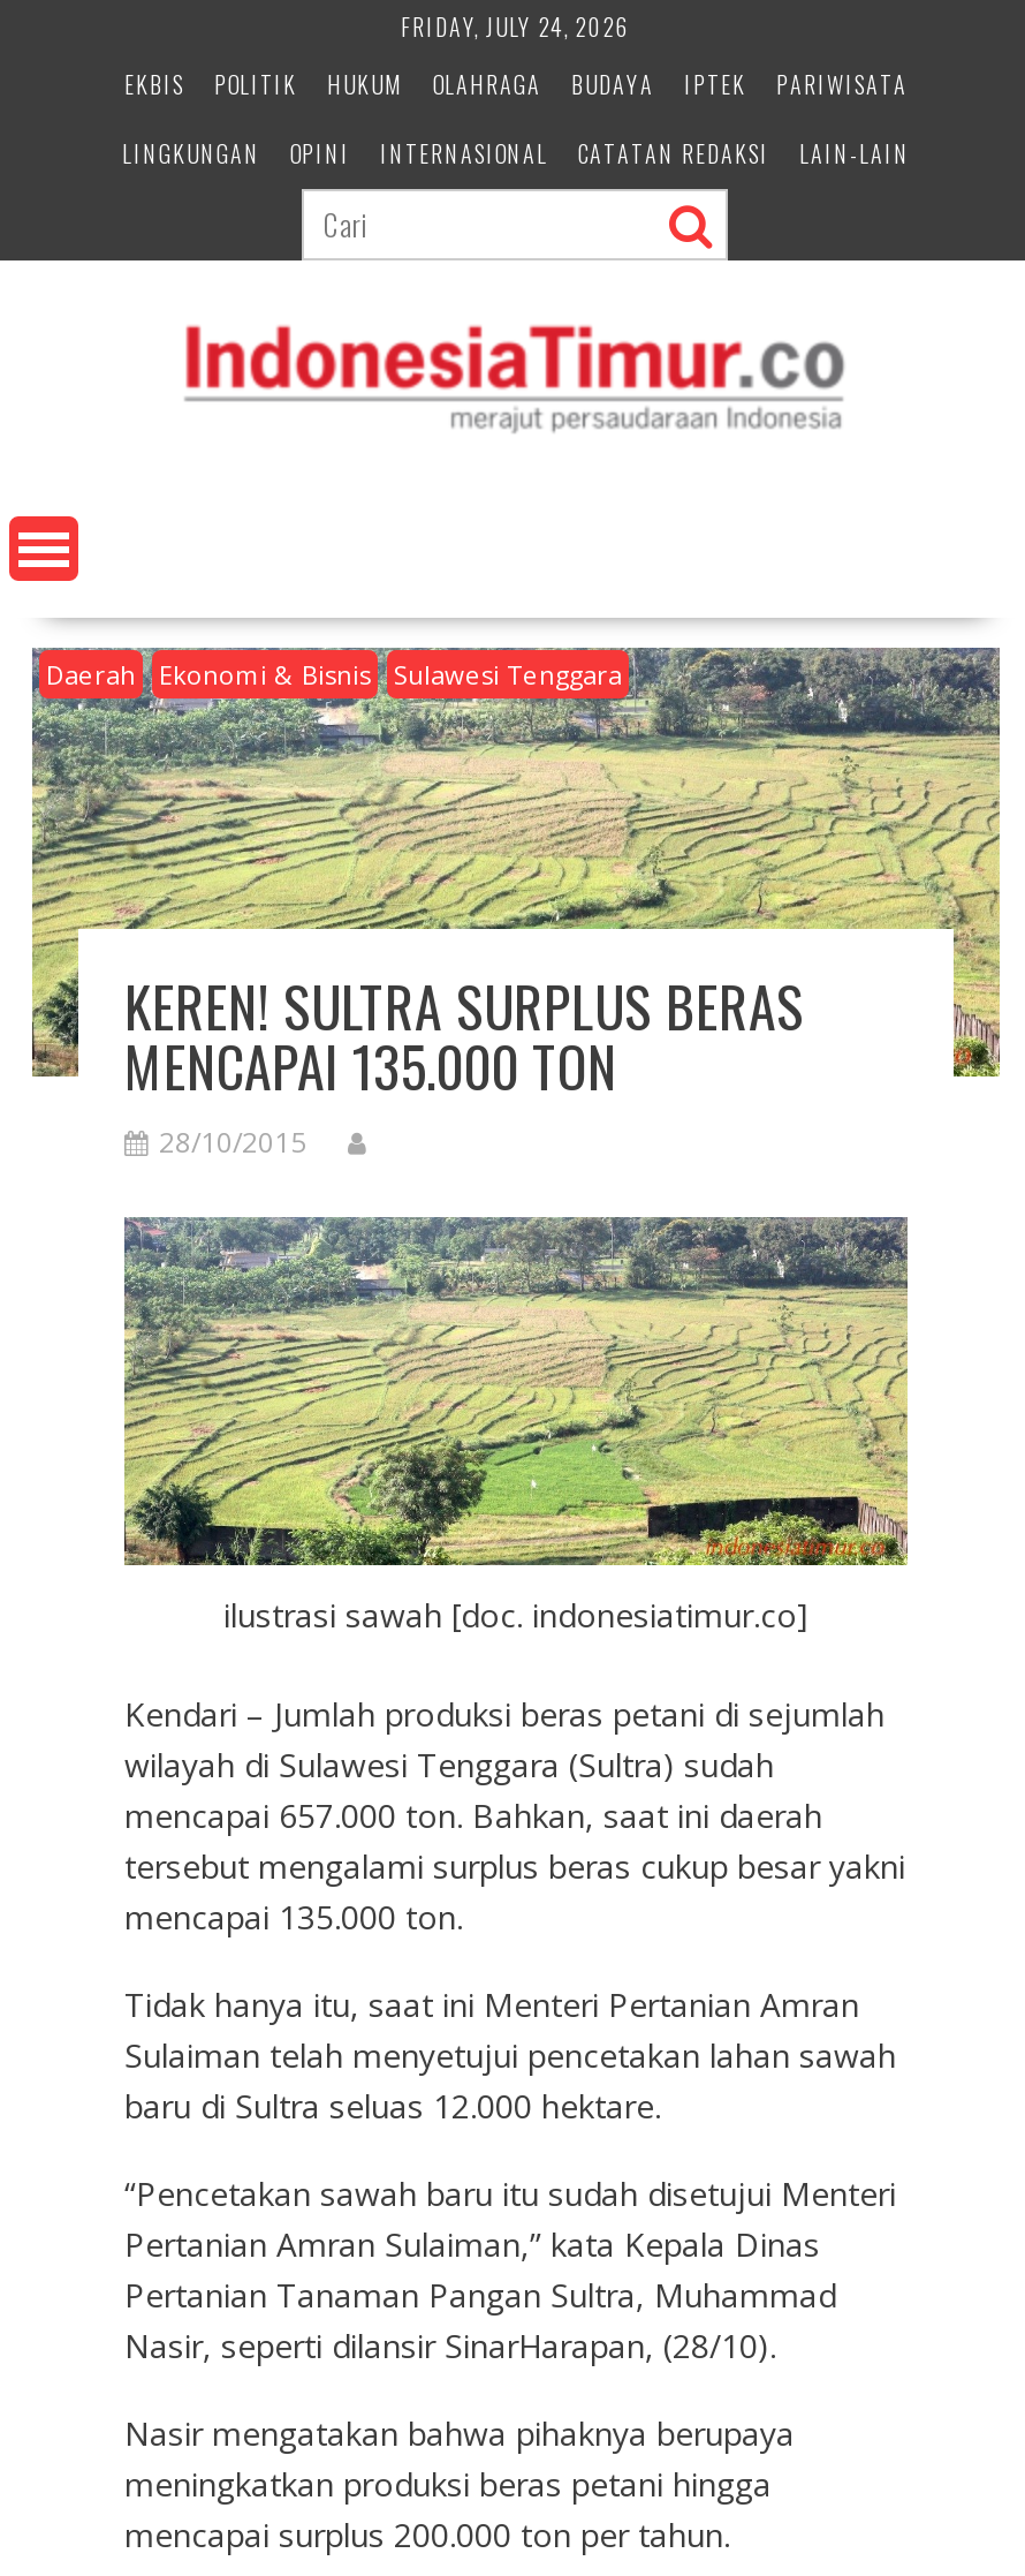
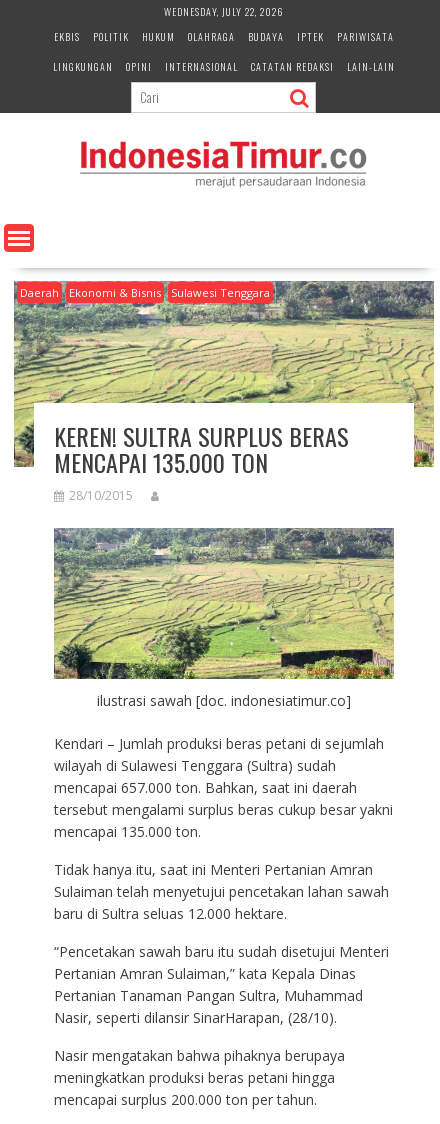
- FRIDAY, JULY 24, 2026
+ WEDNESDAY, JULY 22, 2026
